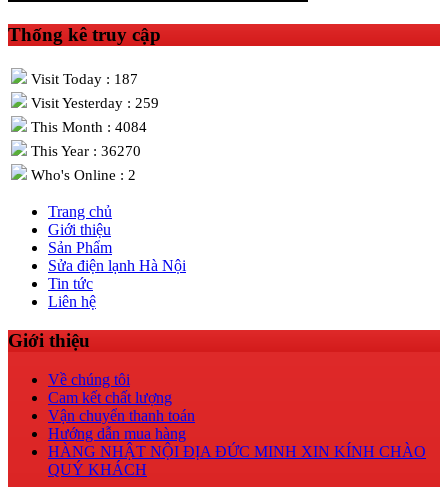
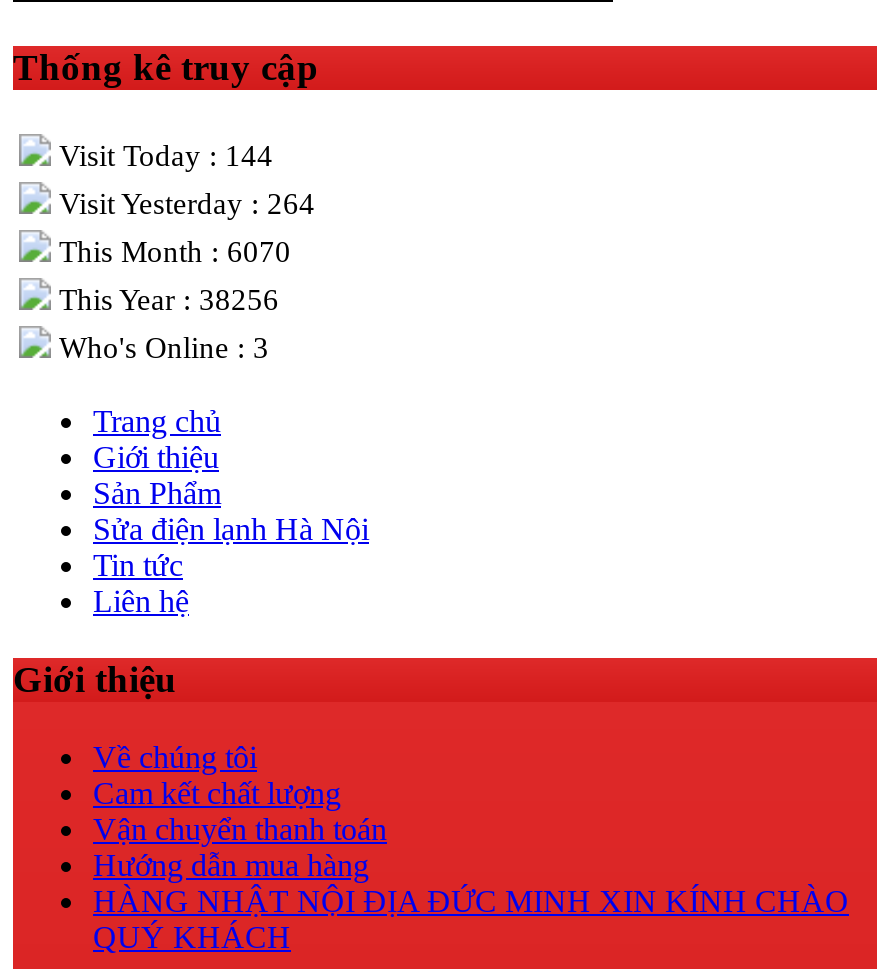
- Visit Today : 187
+ Visit Today : 144

- Visit Yesterday : 259
+ Visit Yesterday : 264

- This Month : 4084
+ This Month : 6070

- This Year : 36270
+ This Year : 38256

- Who's Online : 2
+ Who's Online : 3
